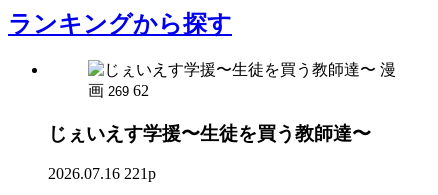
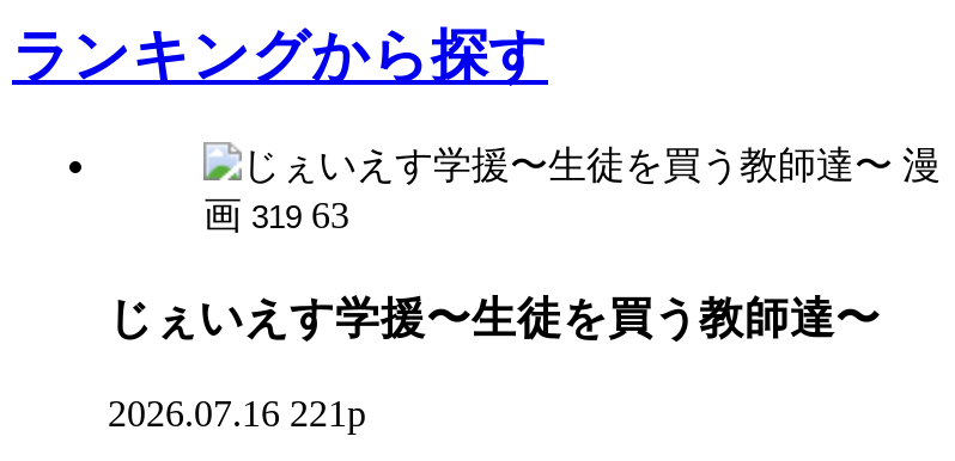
- 画 269 62
+ 画 319 63
